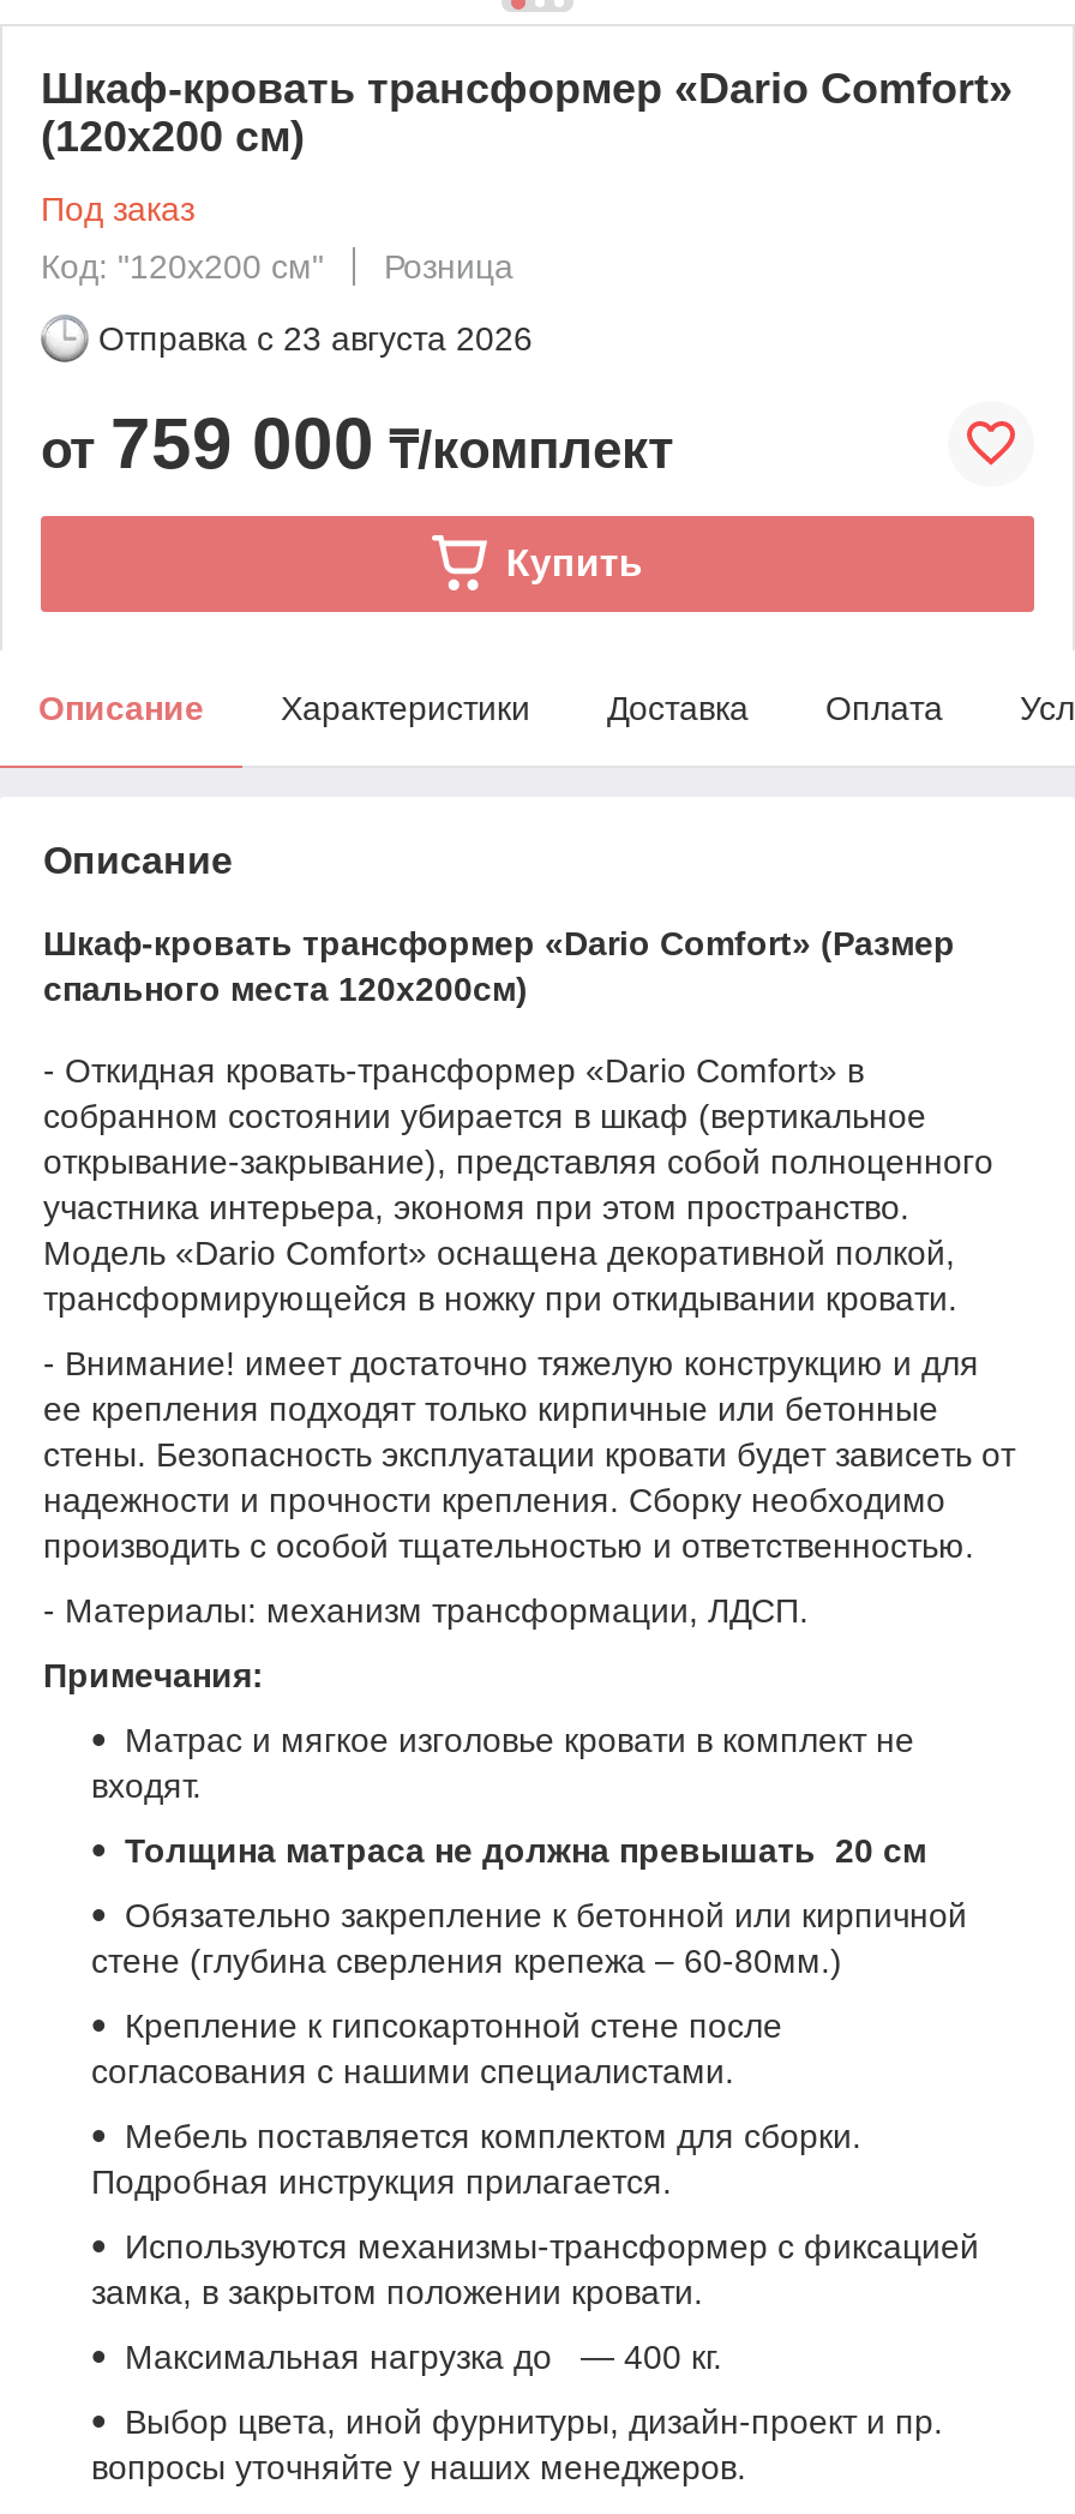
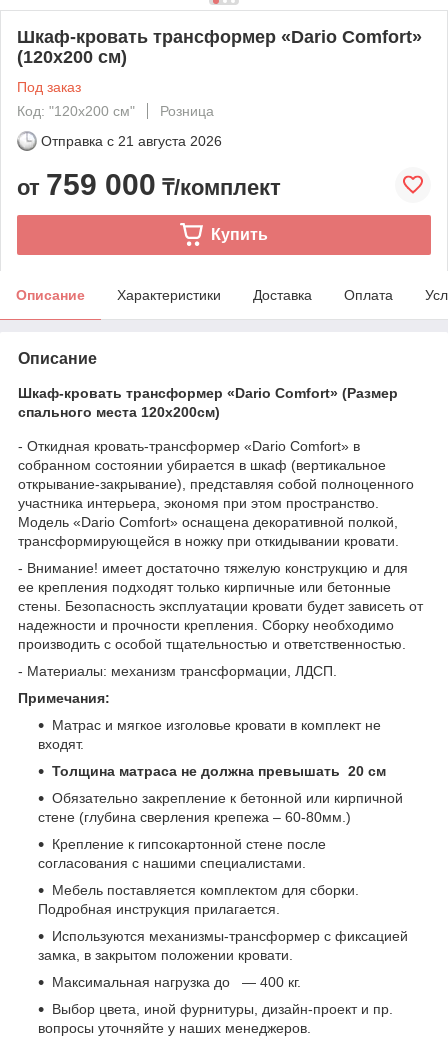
- Отправка с 23 августа 2026
+ Отправка с 21 августа 2026
